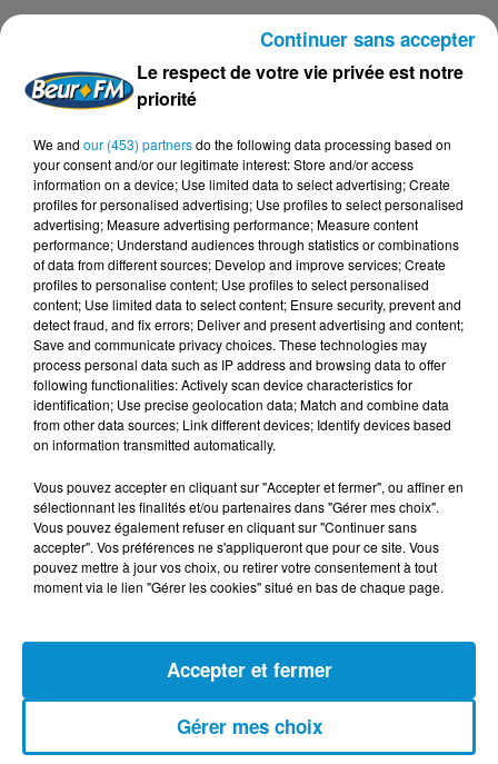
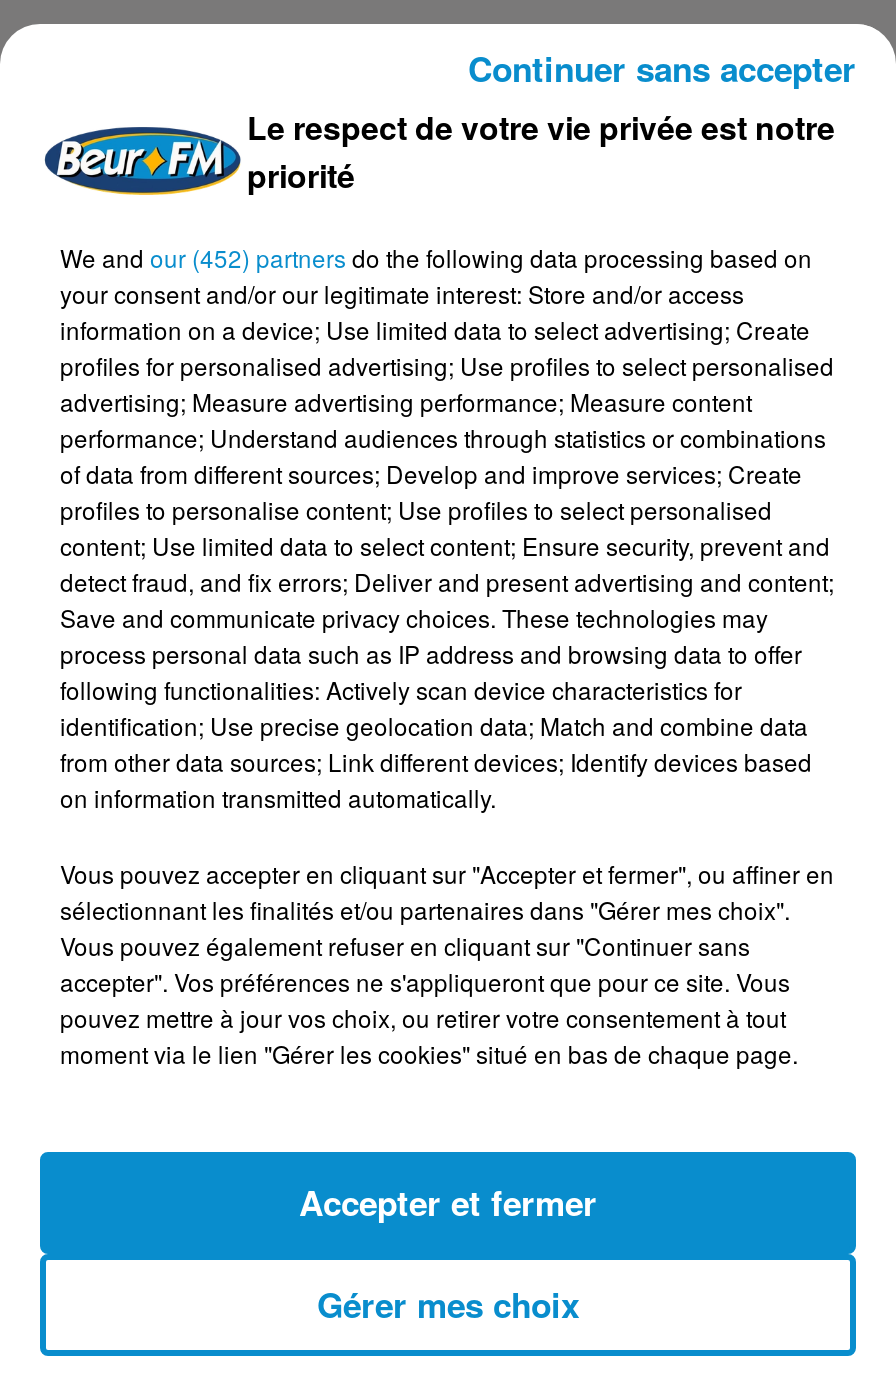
- We and our (453) partners do the following data processing based on
+ We and our (452) partners do the following data processing based on
